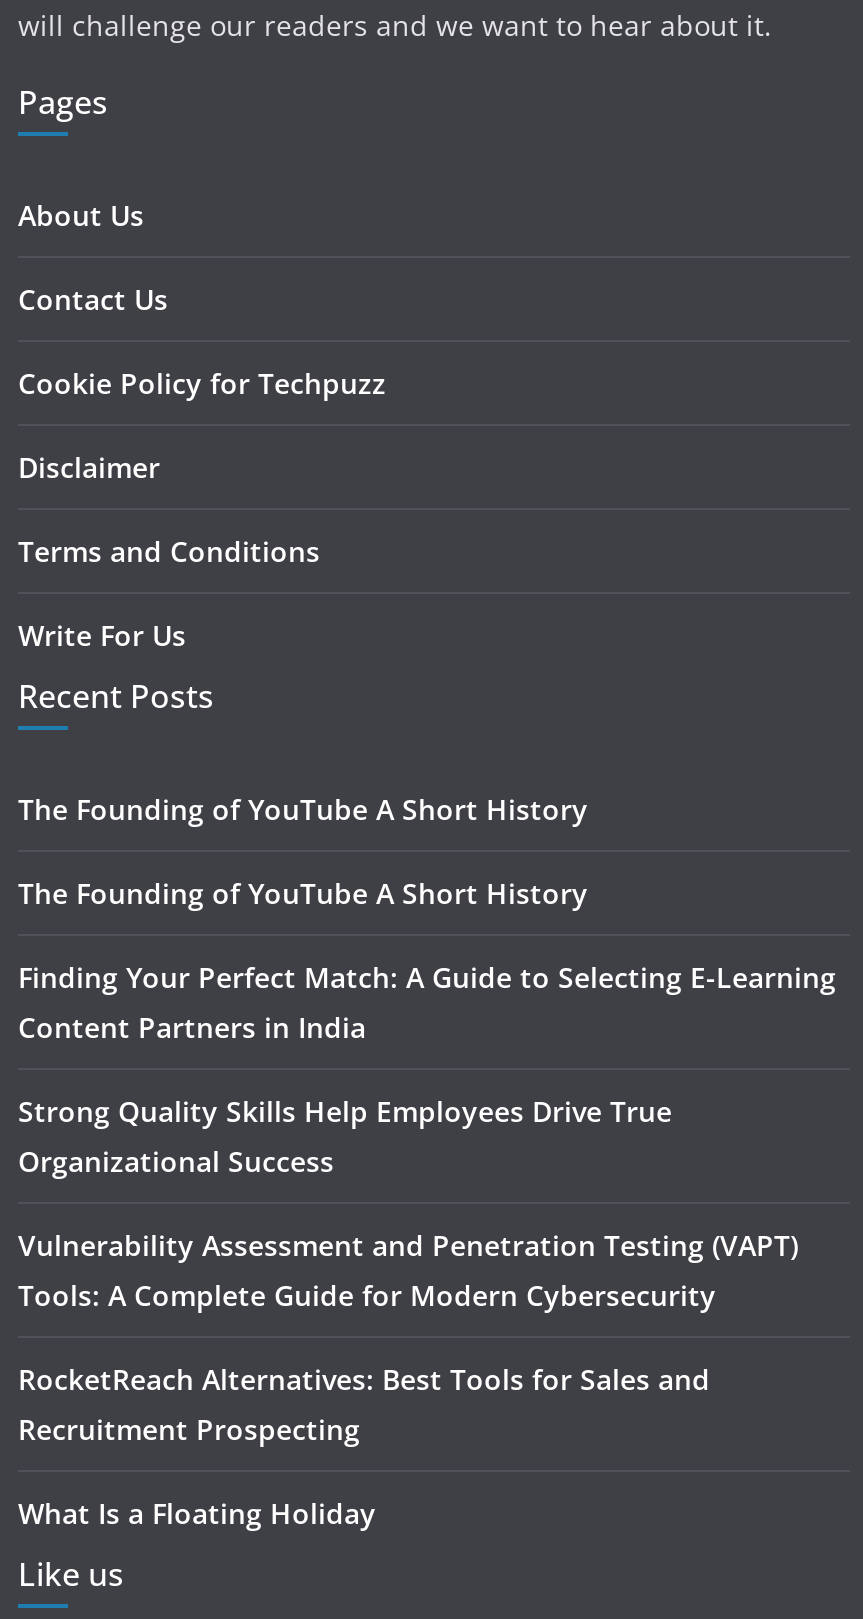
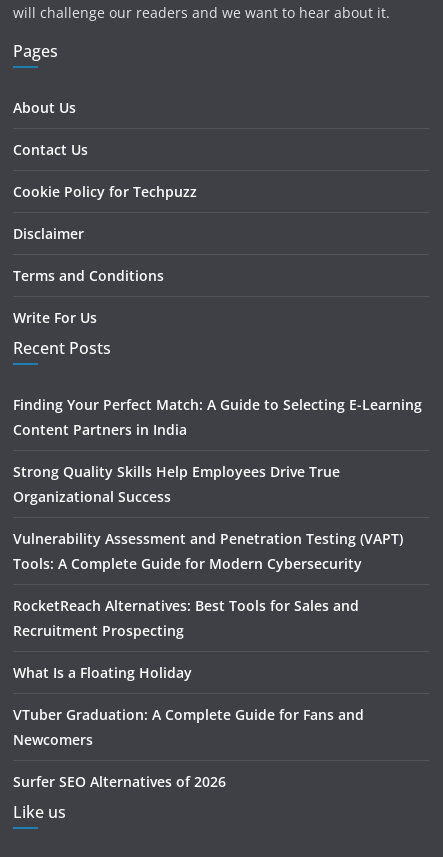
- The Founding of YouTube A Short History
- The Founding of YouTube A Short History

moved up: Finding Your Perfect Match: A Guide to Selecting E-Learning | Content Partners in India | Strong Quality Skills Help Employees Drive True | ... | Recruitment Prospecting | What Is a Floating Holiday

+ VTuber Graduation: A Complete Guide for Fans and
+ Newcomers
+ Surfer SEO Alternatives of 2026
